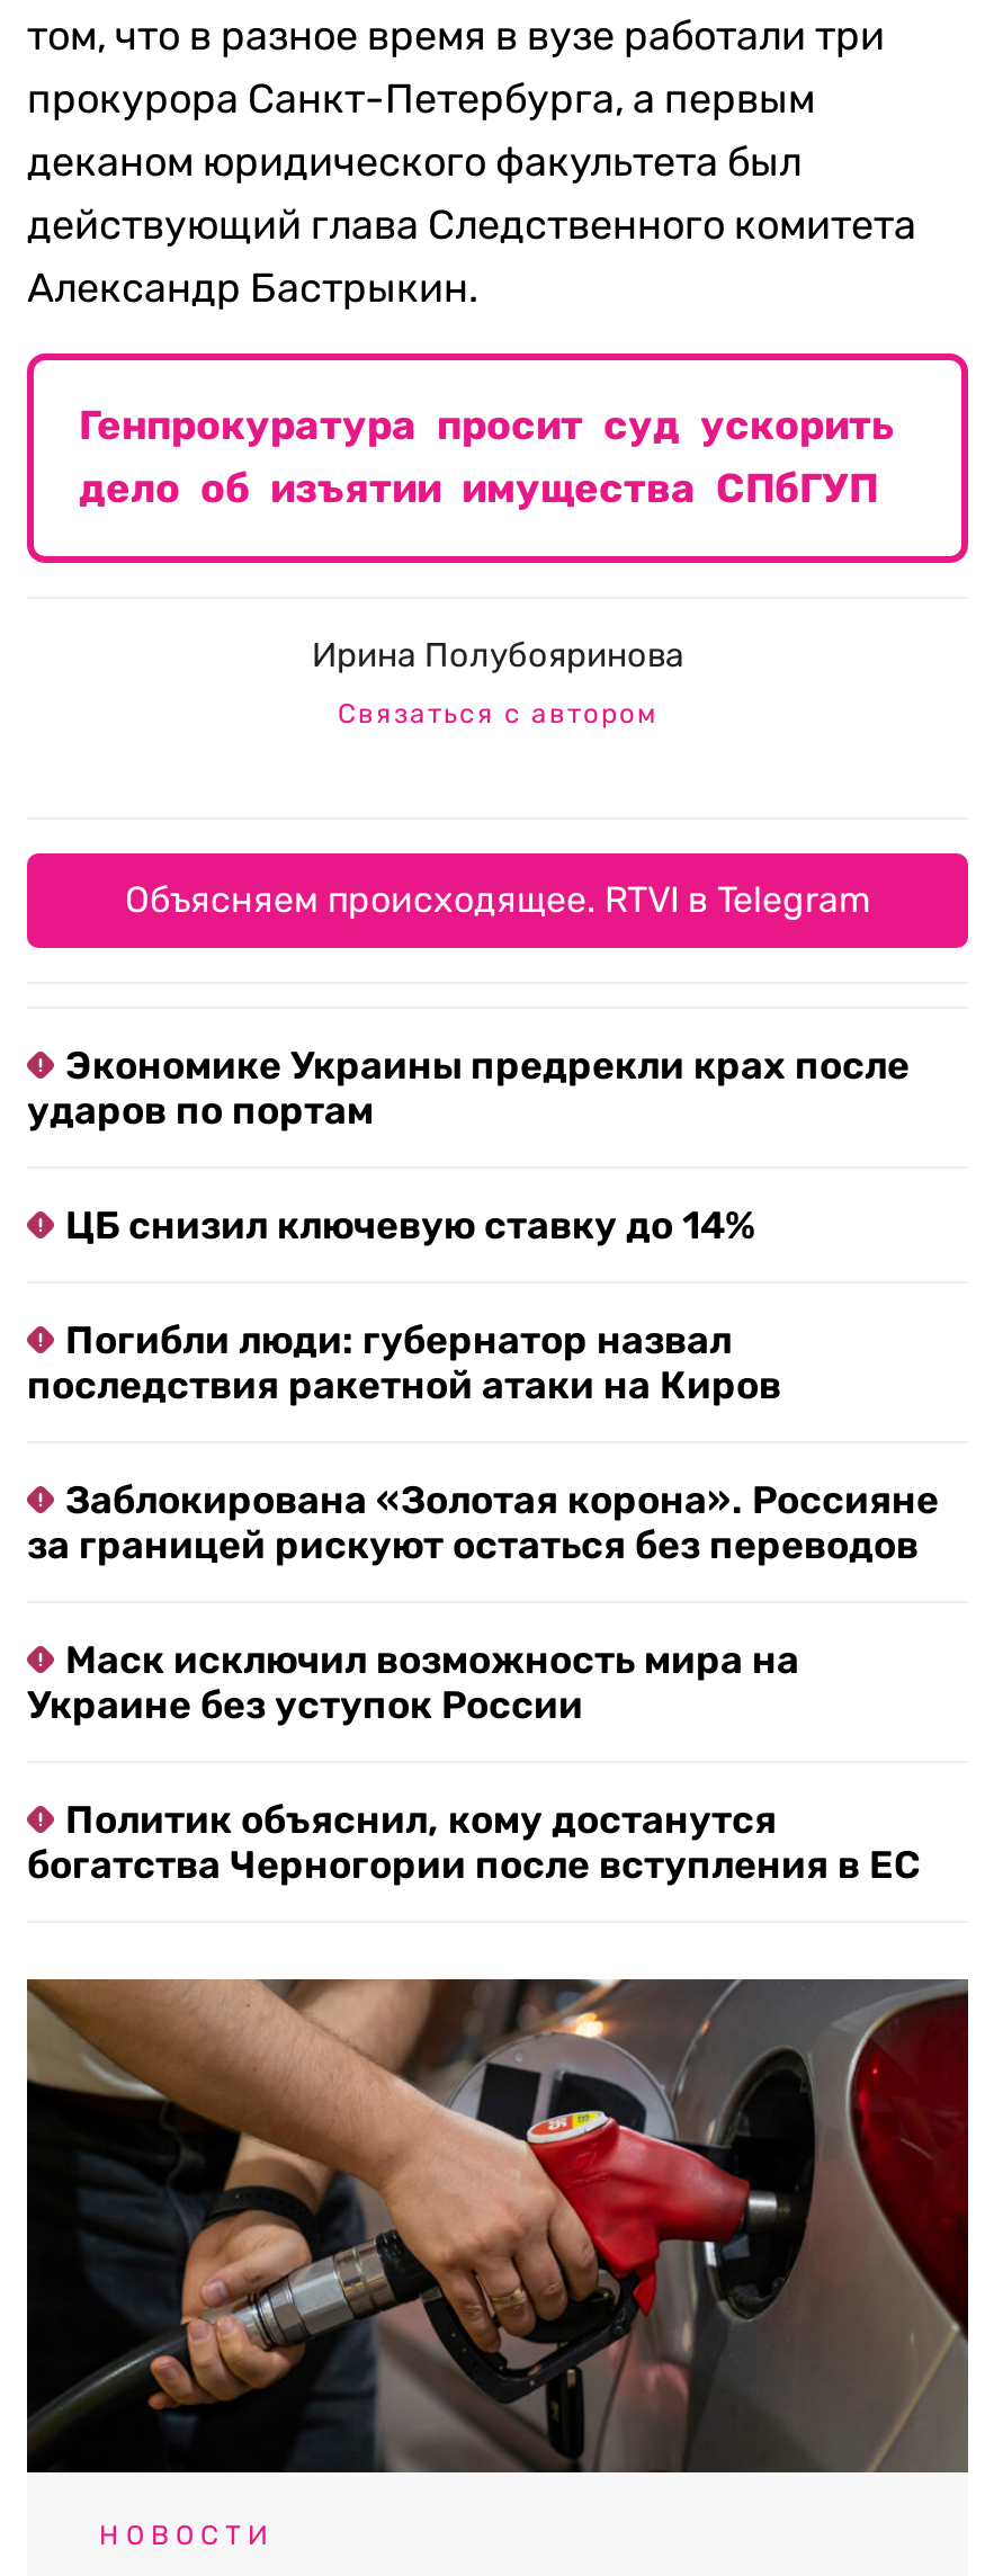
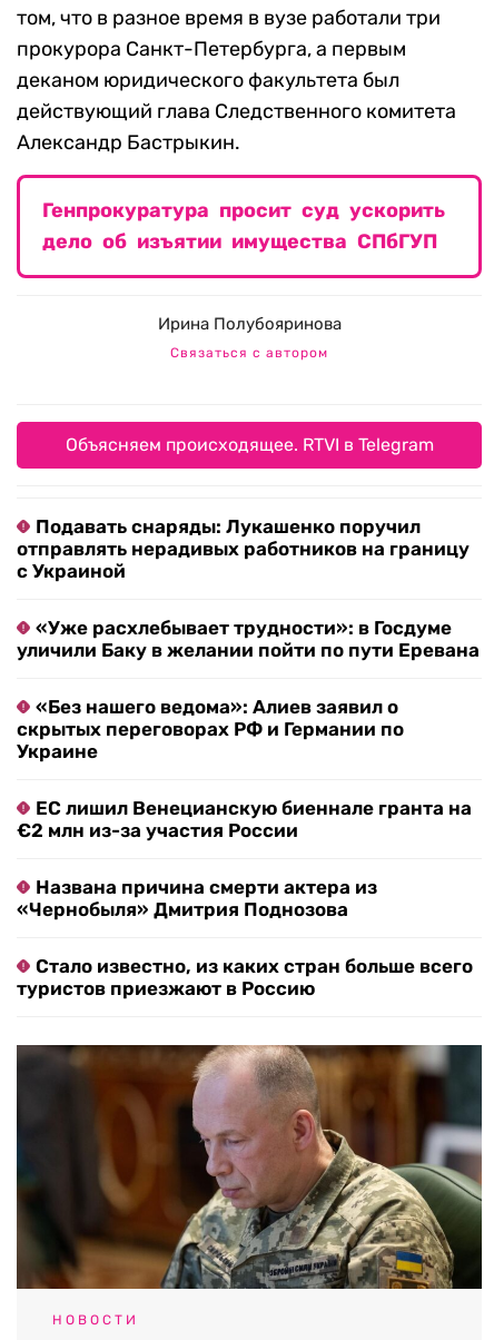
- Экономике Украины предрекли крах после
- ударов по портам
+ Подавать снаряды: Лукашенко поручил
+ отправлять нерадивых работников на границу
+ с Украиной

- ЦБ снизил ключевую ставку до 14%
+ «Уже расхлебывает трудности»: в Госдуме
+ уличили Баку в желании пойти по пути Еревана

- Погибли люди: губернатор назвал
- последствия ракетной атаки на Киров
+ «Без нашего ведома»: Алиев заявил о
+ скрытых переговорах РФ и Германии по
+ Украине

- Заблокирована «Золотая корона». Россияне
- за границей рискуют остаться без переводов
+ ЕС лишил Венецианскую биеннале гранта на
+ €2 млн из-за участия России

- Маск исключил возможность мира на
- Украине без уступок России
+ Названа причина смерти актера из
+ «Чернобыля» Дмитрия Поднозова

- Политик объяснил, кому достанутся
- богатства Черногории после вступления в ЕС
+ Стало известно, из каких стран больше всего
+ туристов приезжают в Россию

- [image]
+ [image]
